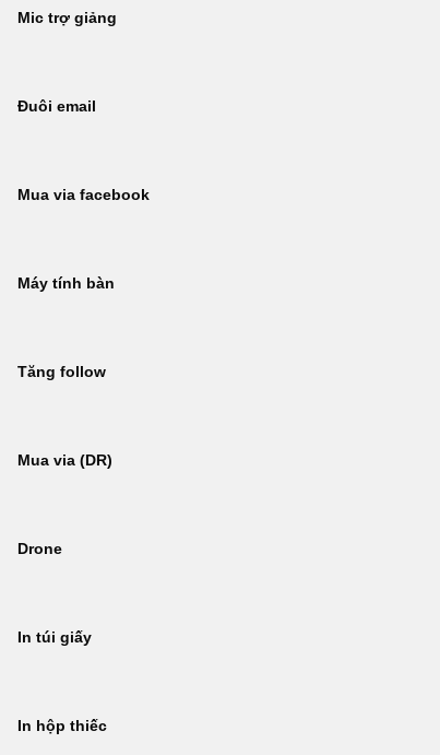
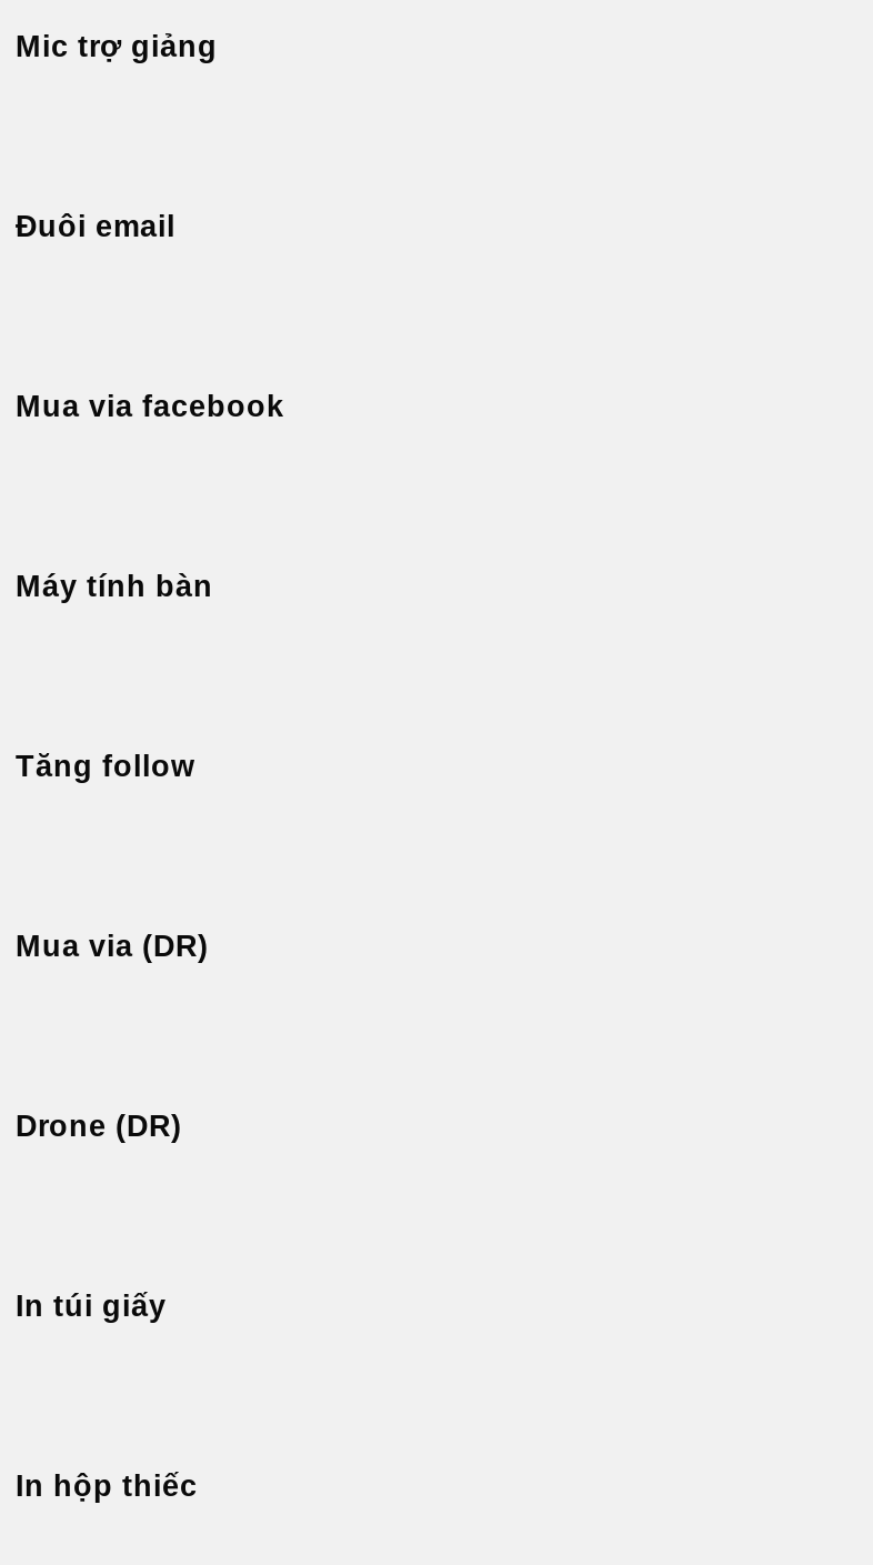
- Drone
+ Drone (DR)
